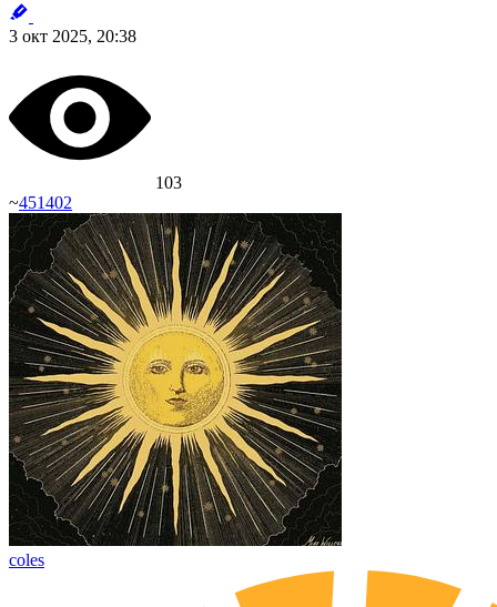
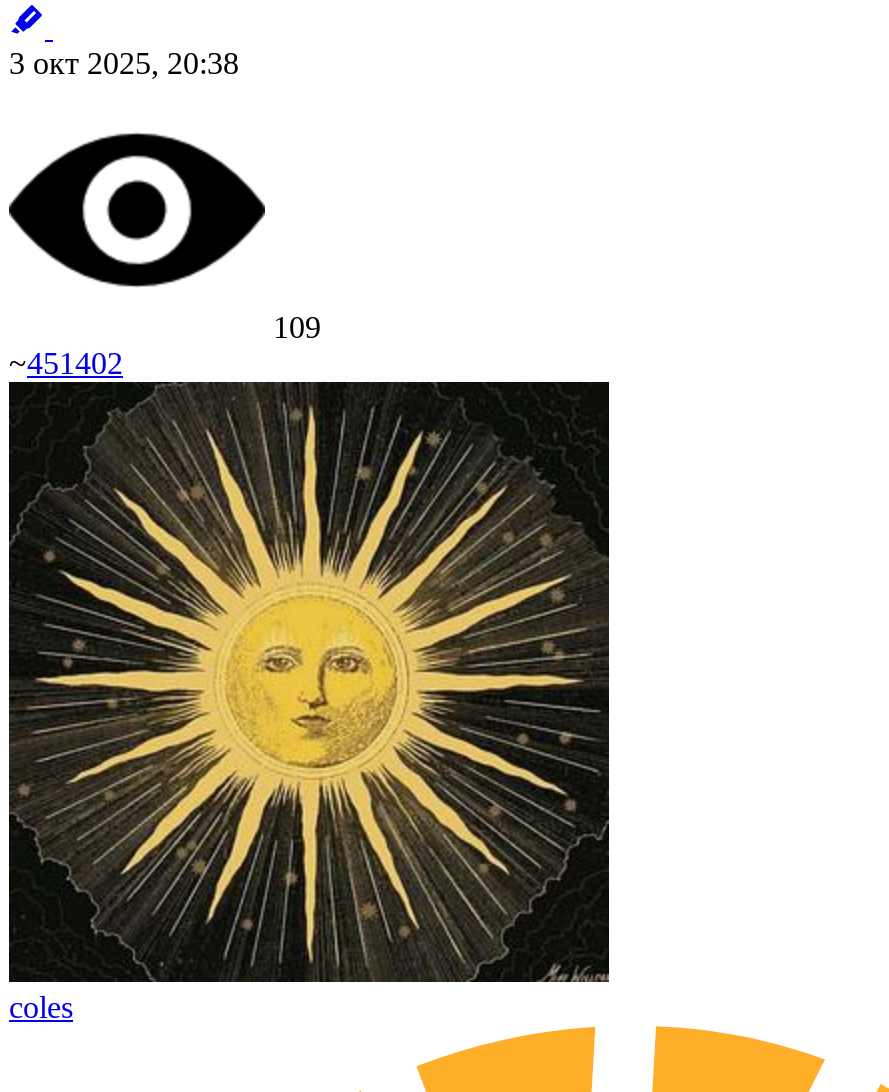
- 103
+ 109
